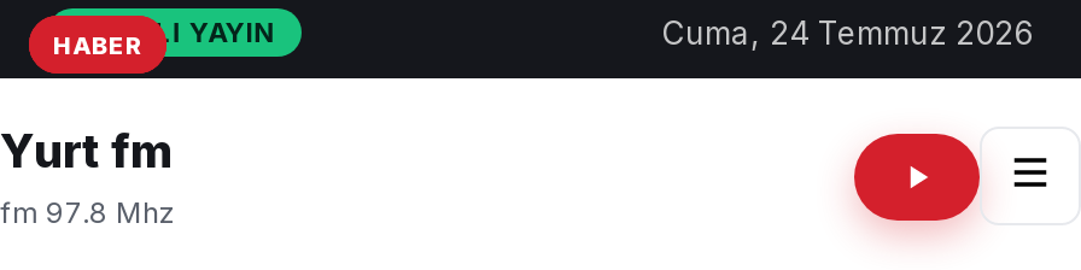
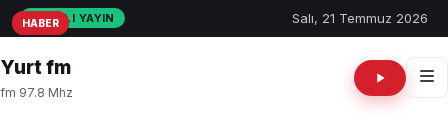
- Cuma, 24 Temmuz 2026
+ Salı, 21 Temmuz 2026
